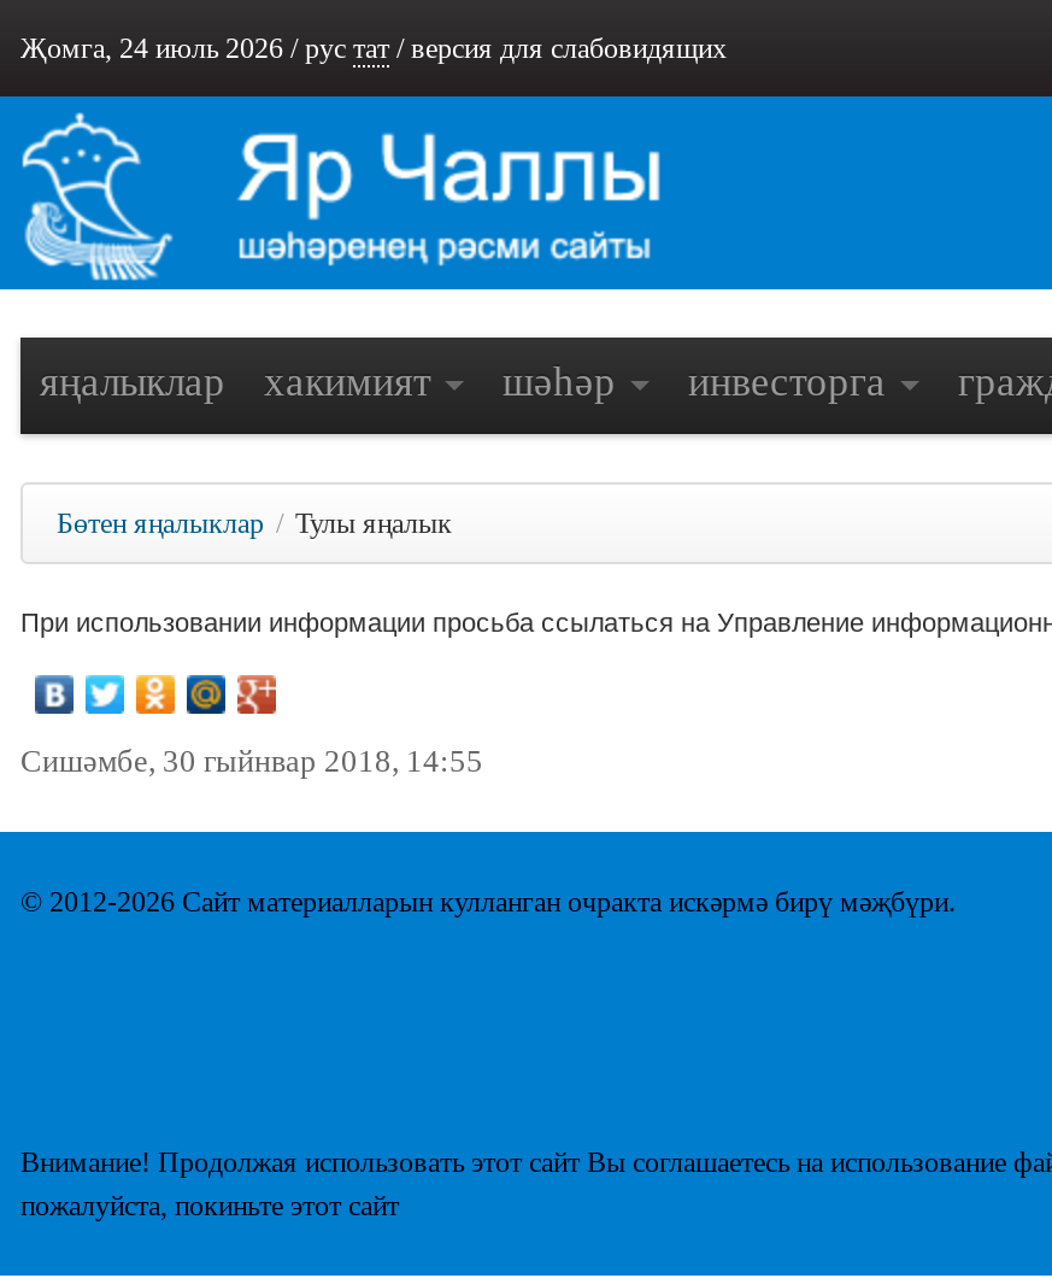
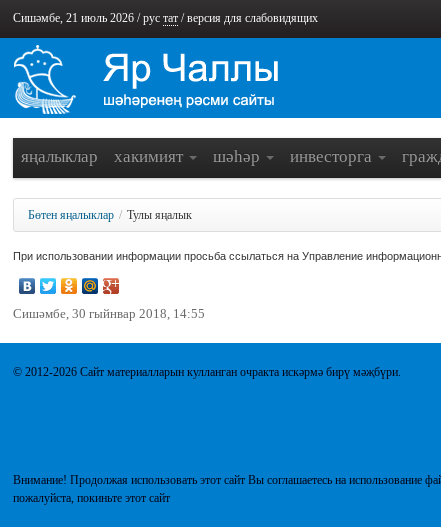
- Җомга, 24 июль 2026 / рус тат / версия для слабовидящих
+ Сишәмбе, 21 июль 2026 / рус тат / версия для слабовидящих
